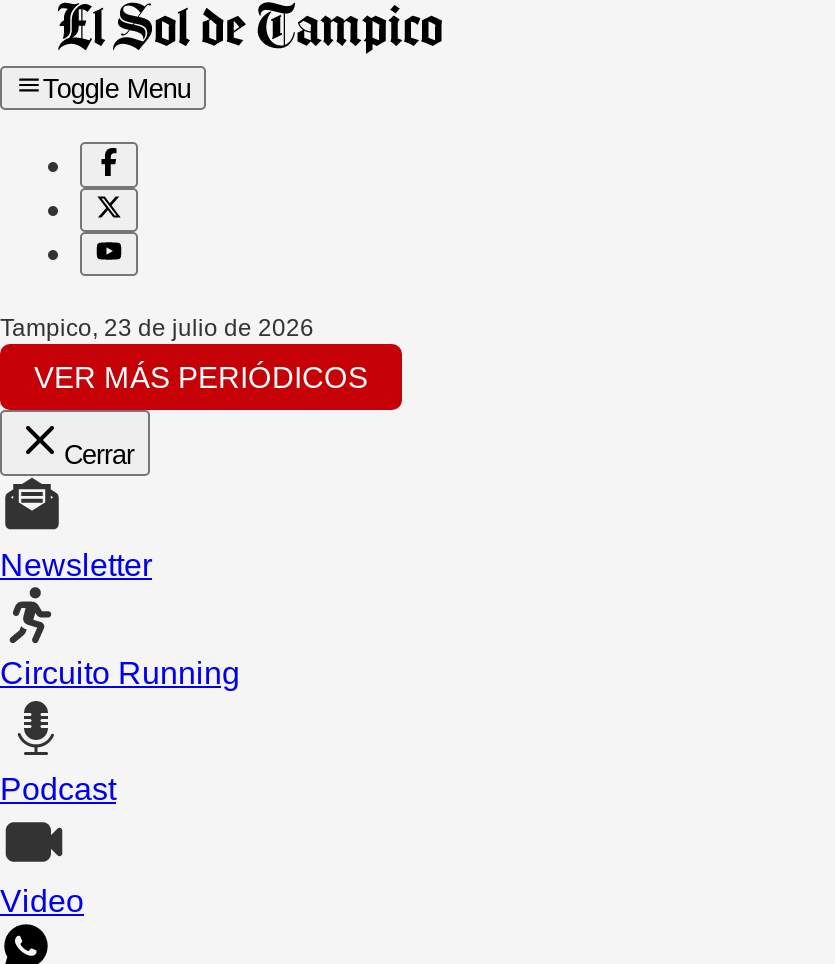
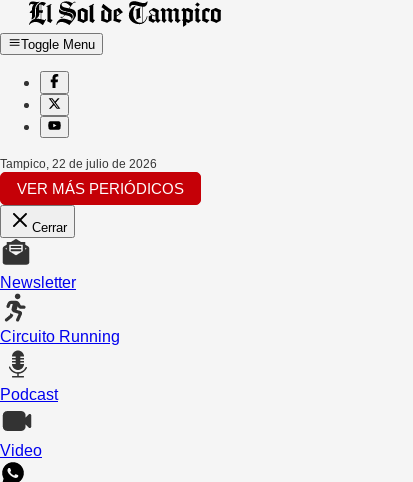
- Tampico, 23 de julio de 2026
+ Tampico, 22 de julio de 2026
